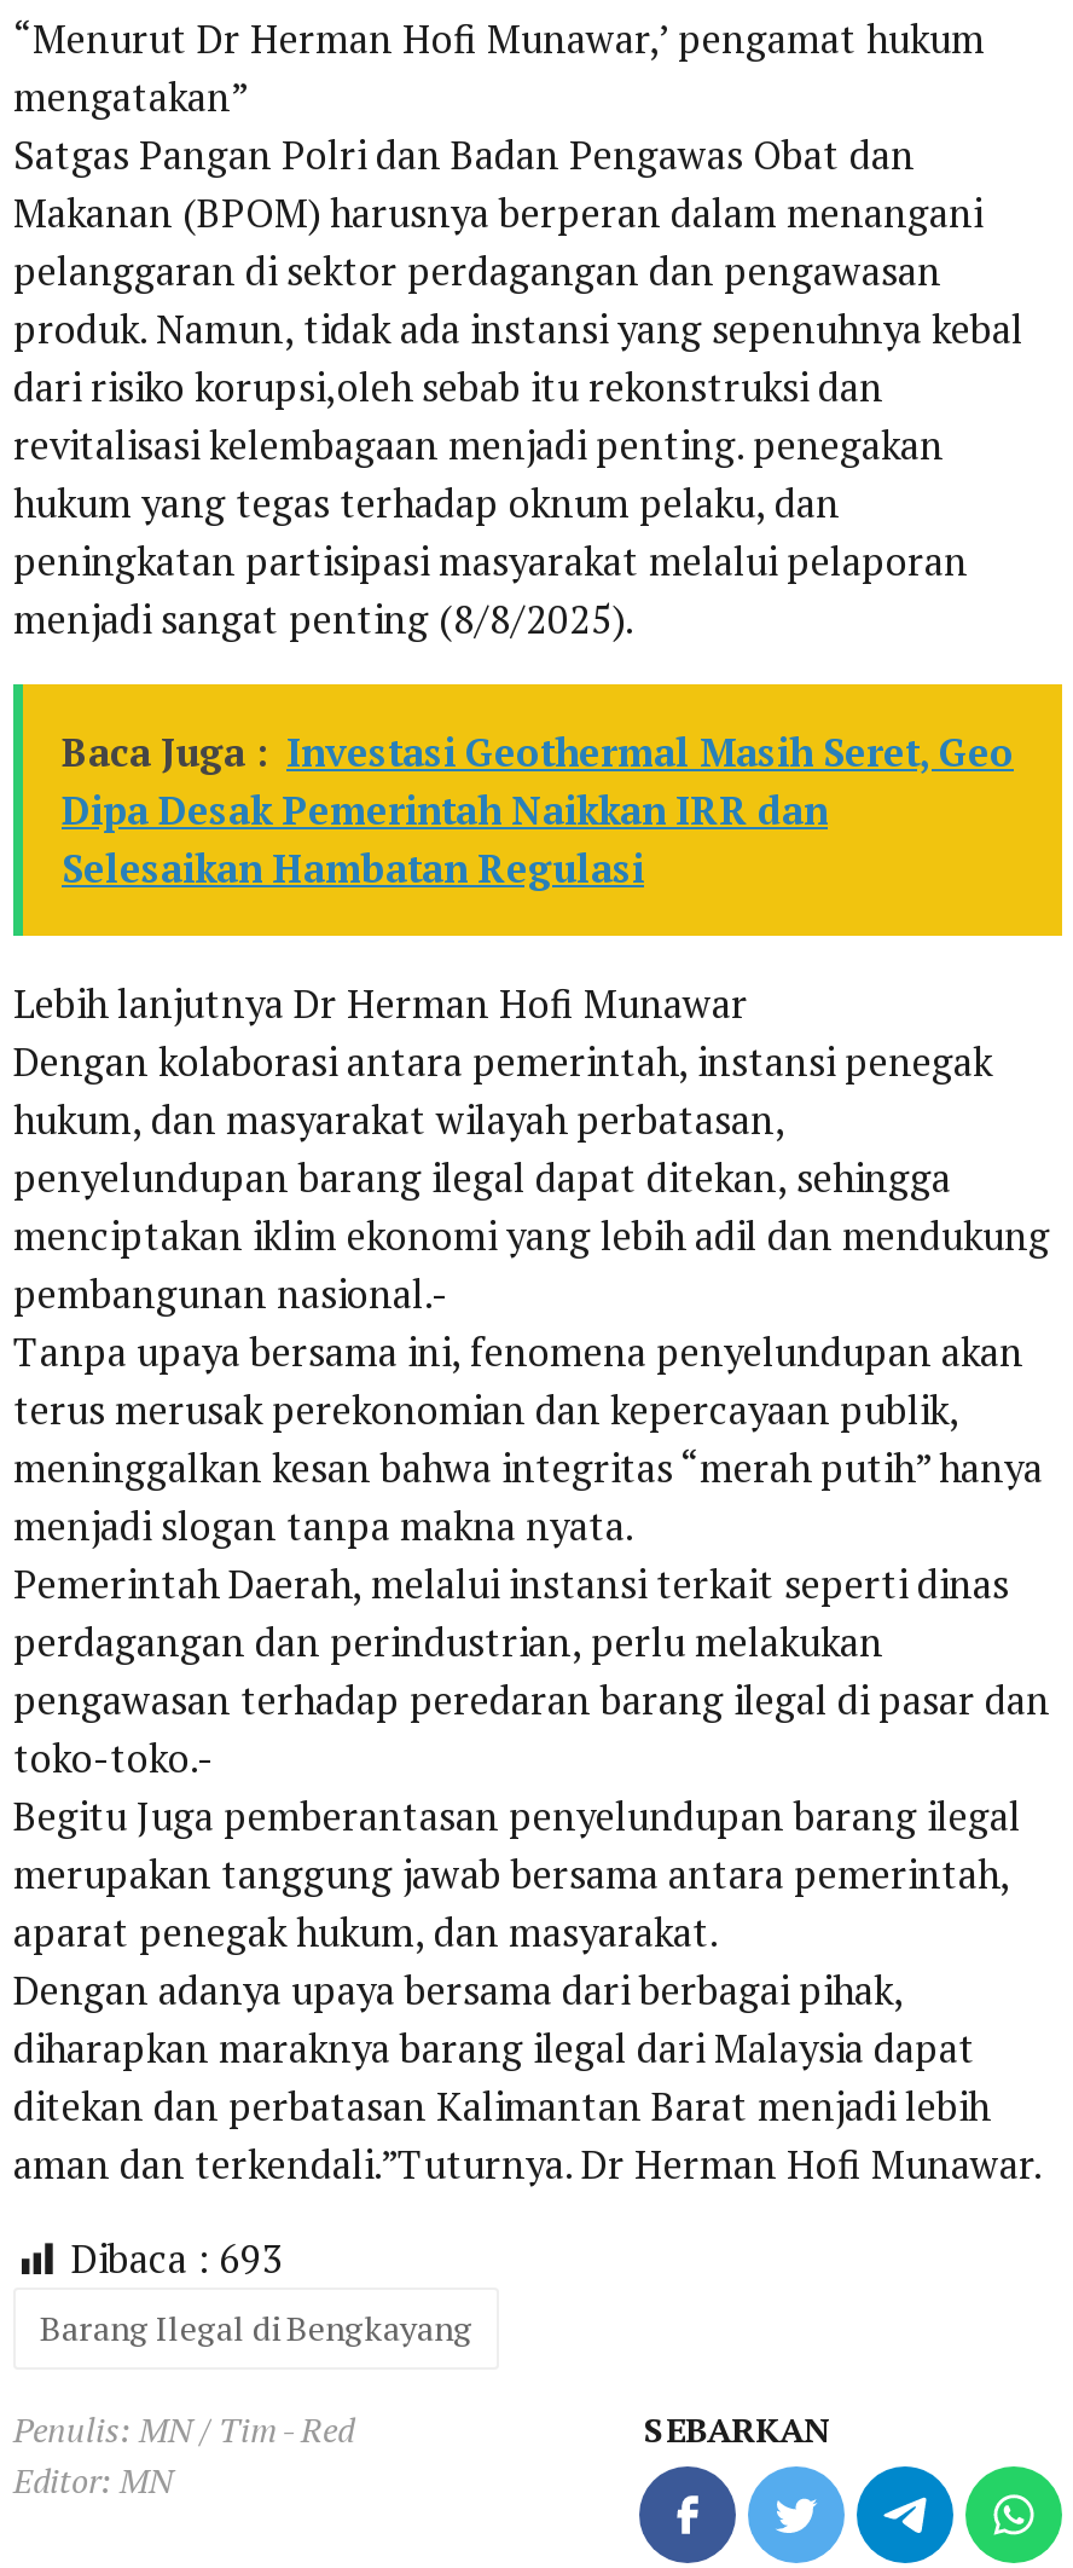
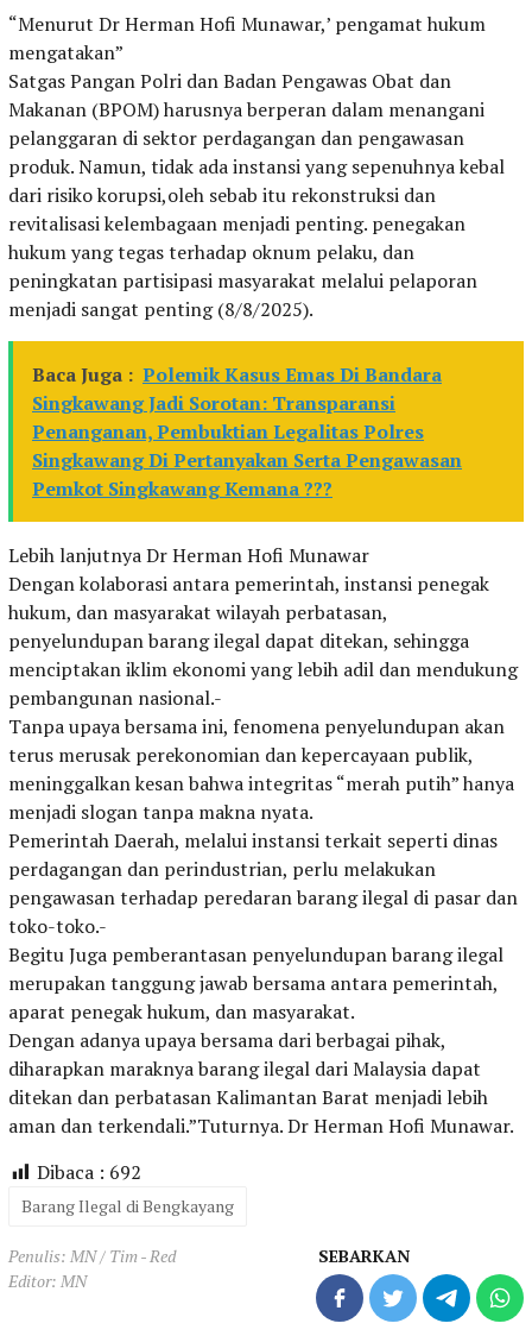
- Baca Juga : Investasi Geothermal Masih Seret, Geo
- Dipa Desak Pemerintah Naikkan IRR dan
- Selesaikan Hambatan Regulasi
+ Baca Juga : Polemik Kasus Emas Di Bandara
+ Singkawang Jadi Sorotan: Transparansi
+ Penanganan, Pembuktian Legalitas Polres
+ Singkawang Di Pertanyakan Serta Pengawasan
+ Pemkot Singkawang Kemana ???

- Dibaca : 693
+ Dibaca : 692
